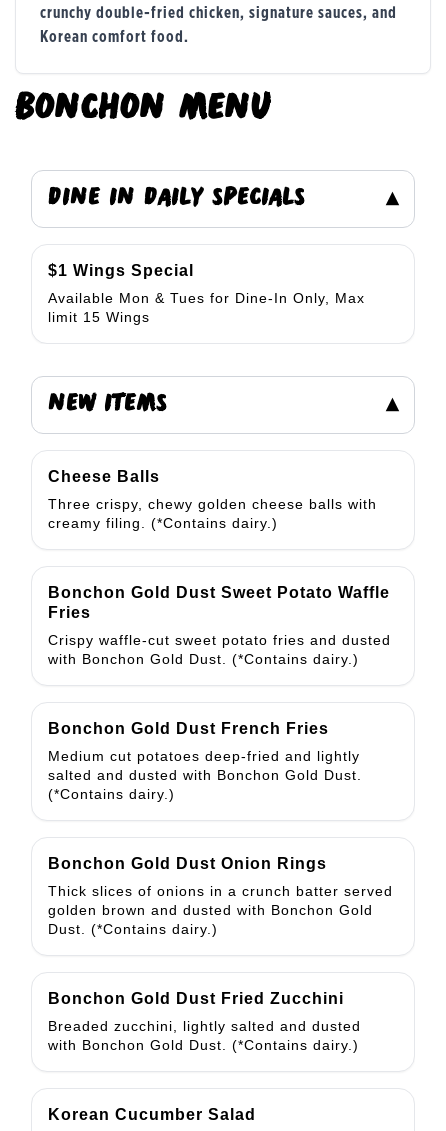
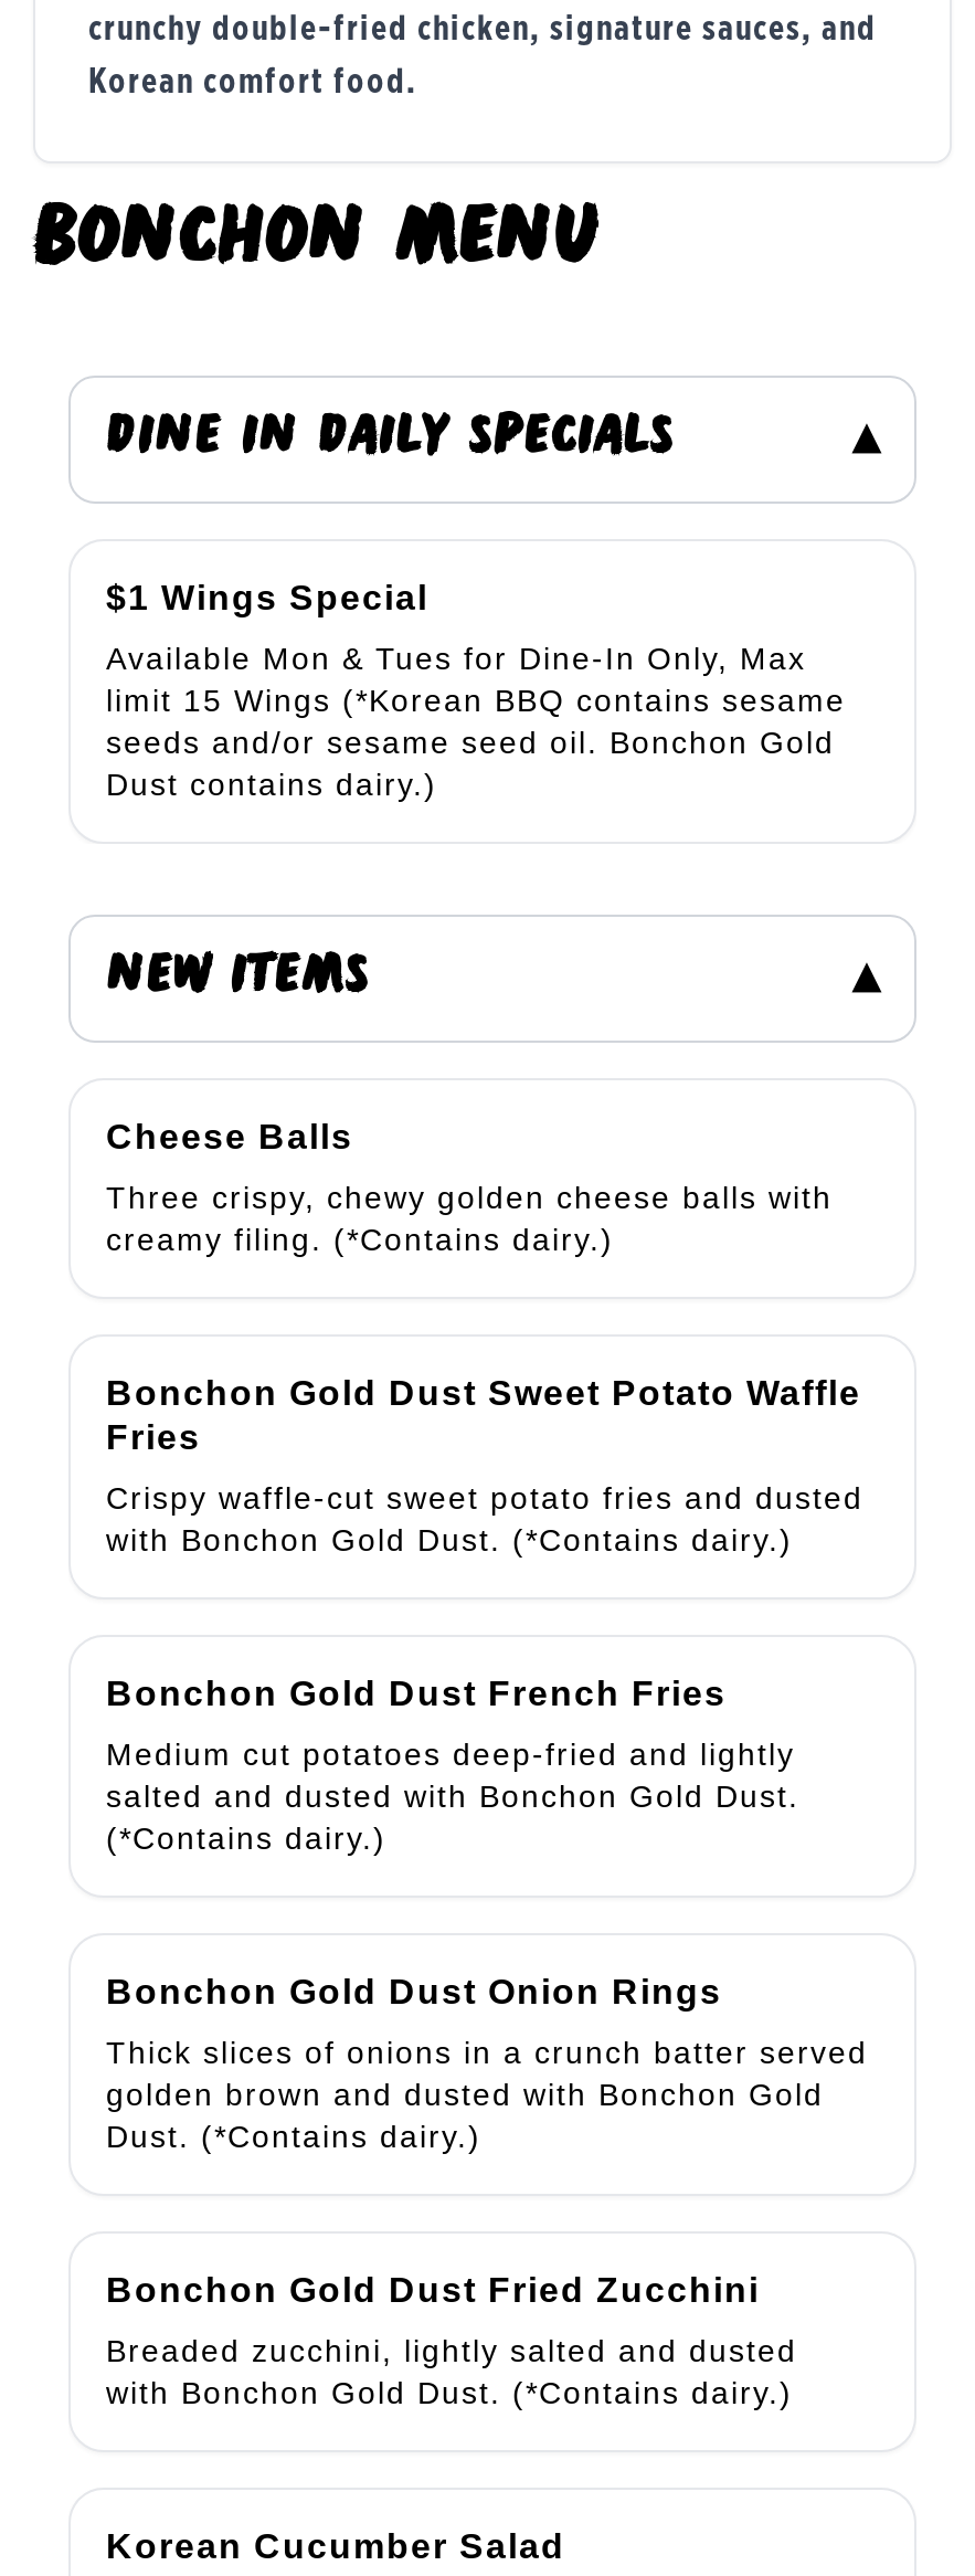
- limit 15 Wings
+ limit 15 Wings (*Korean BBQ contains sesame
+ seeds and/or sesame seed oil. Bonchon Gold
+ Dust contains dairy.)
